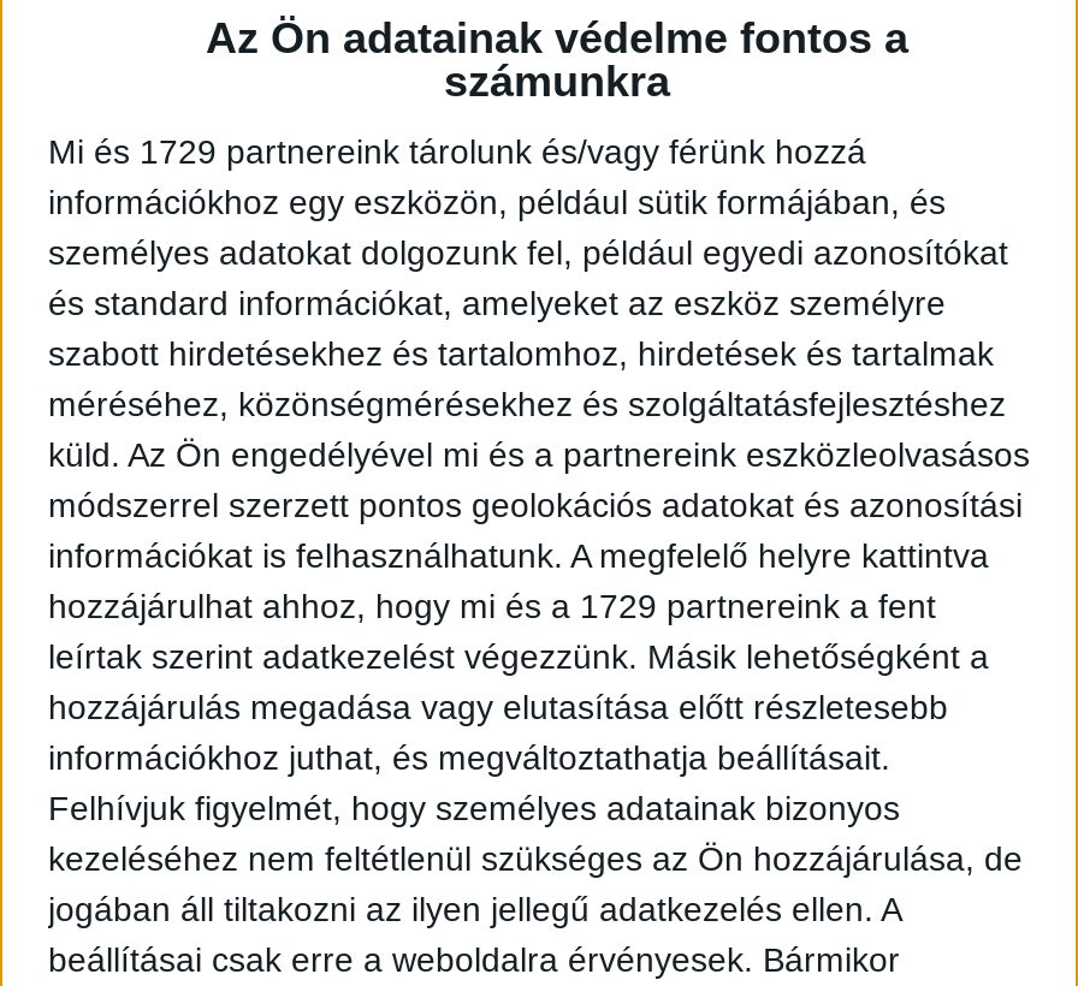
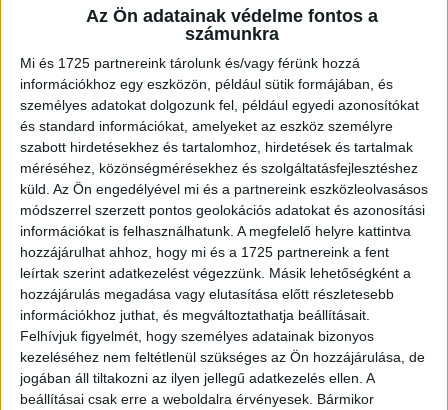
- Mi és 1729 partnereink tárolunk és/vagy férünk hozzá
+ Mi és 1725 partnereink tárolunk és/vagy férünk hozzá

- hozzájárulhat ahhoz, hogy mi és a 1729 partnereink a fent
+ hozzájárulhat ahhoz, hogy mi és a 1725 partnereink a fent
